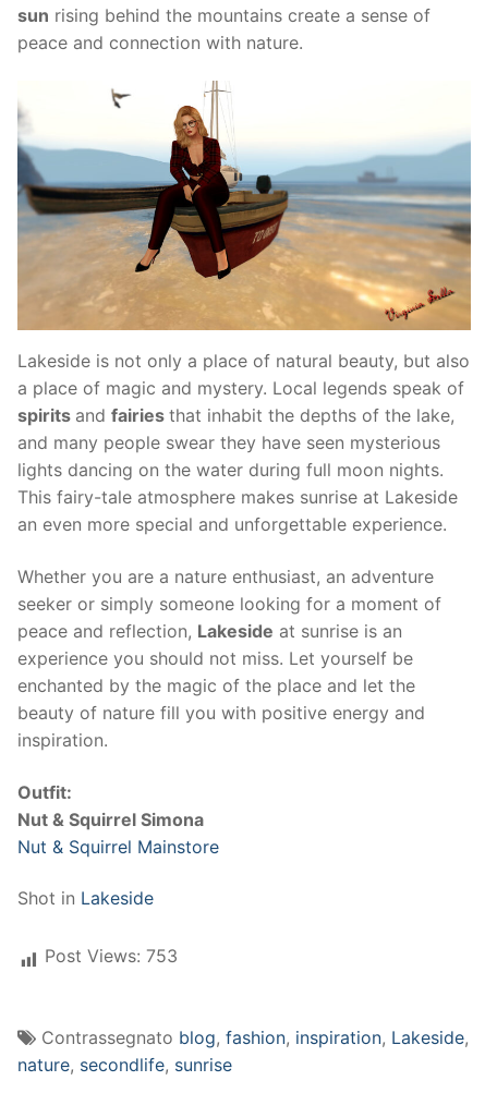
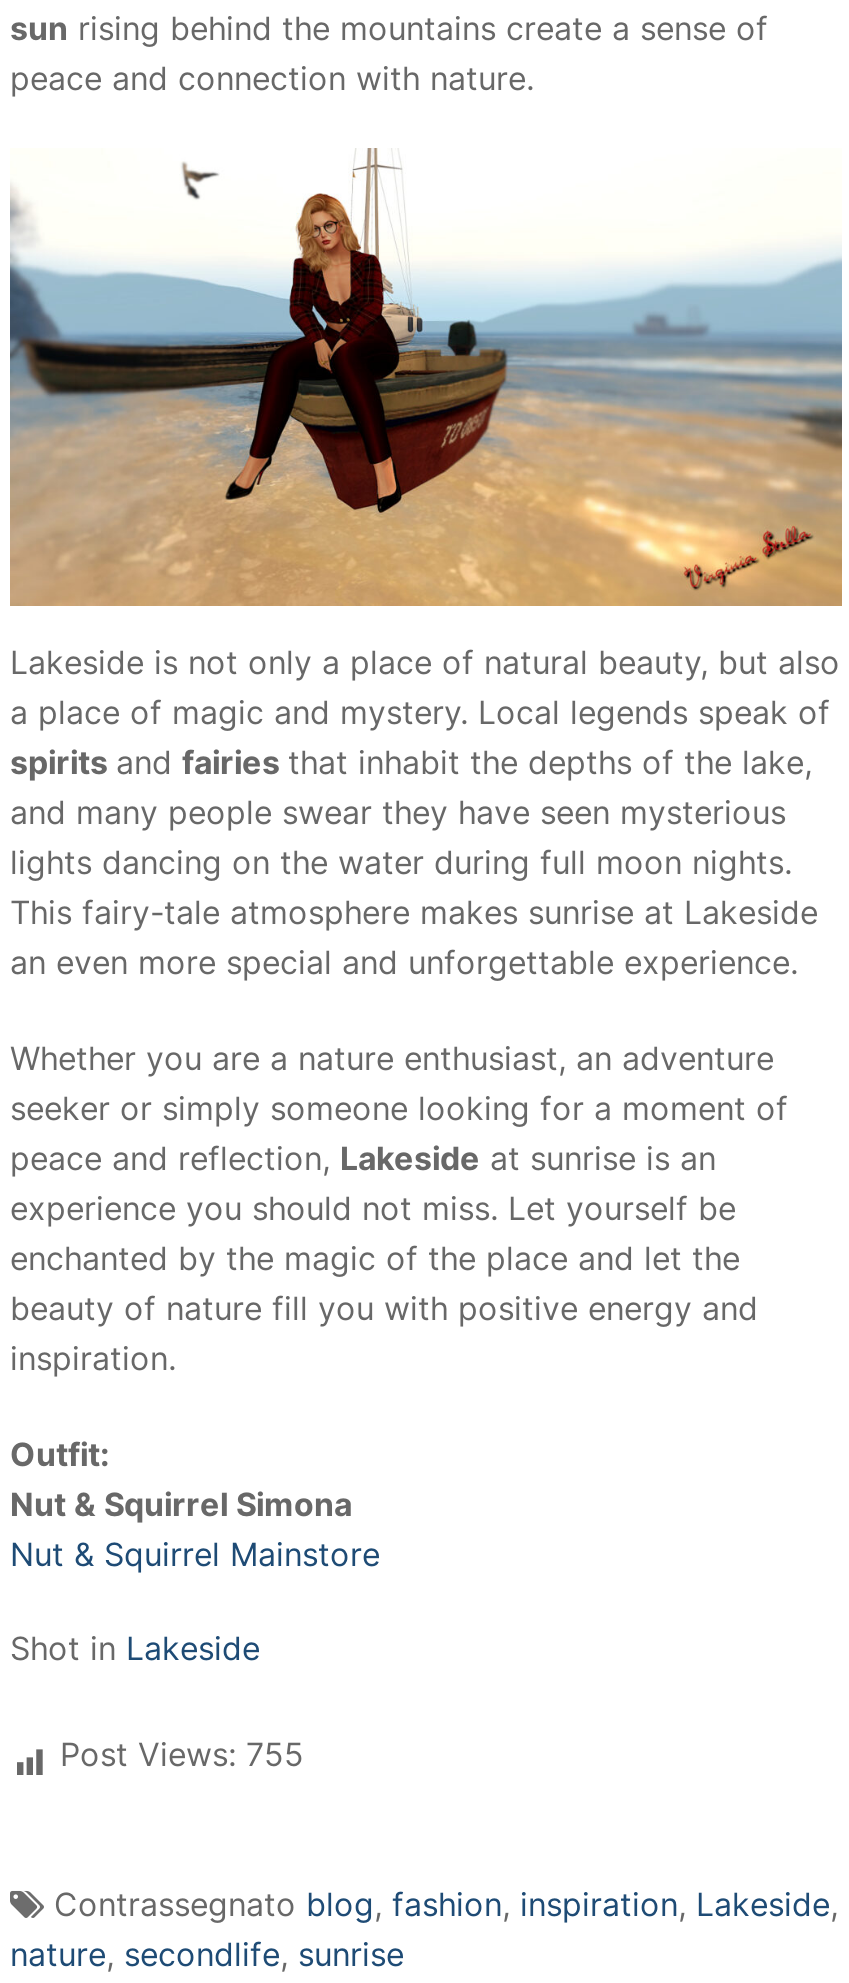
- Post Views: 753
+ Post Views: 755
